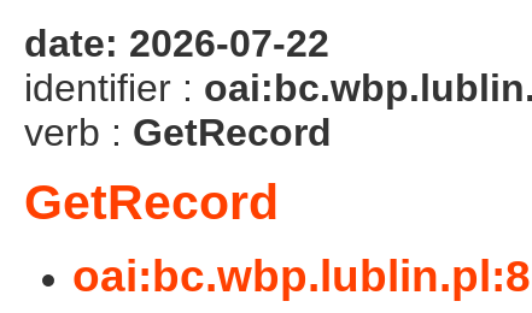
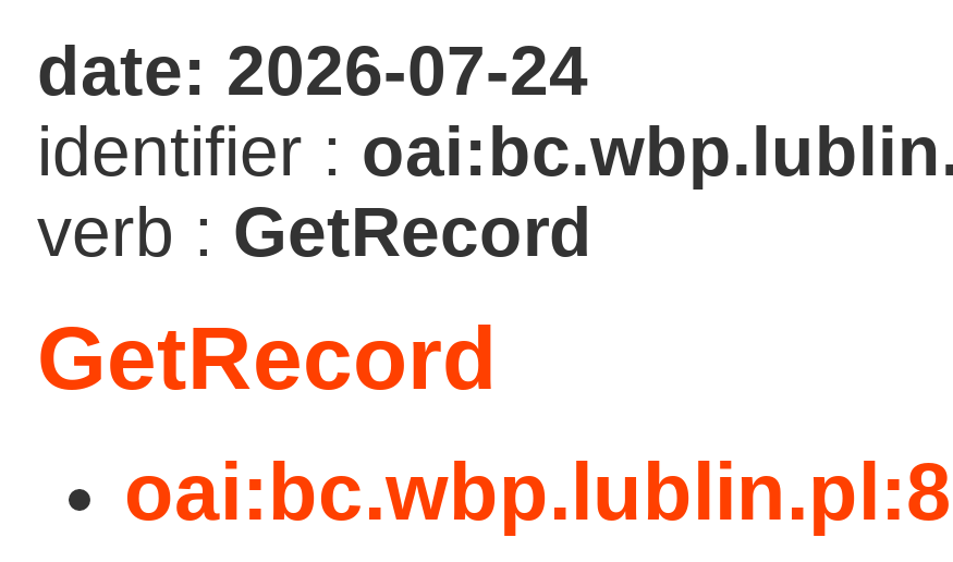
- date: 2026-07-22
+ date: 2026-07-24
